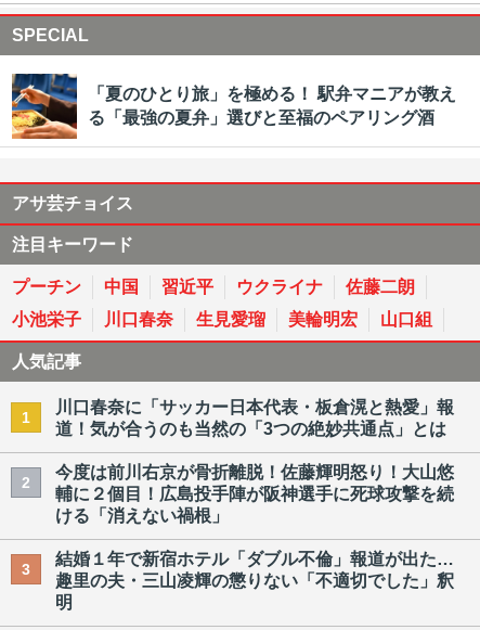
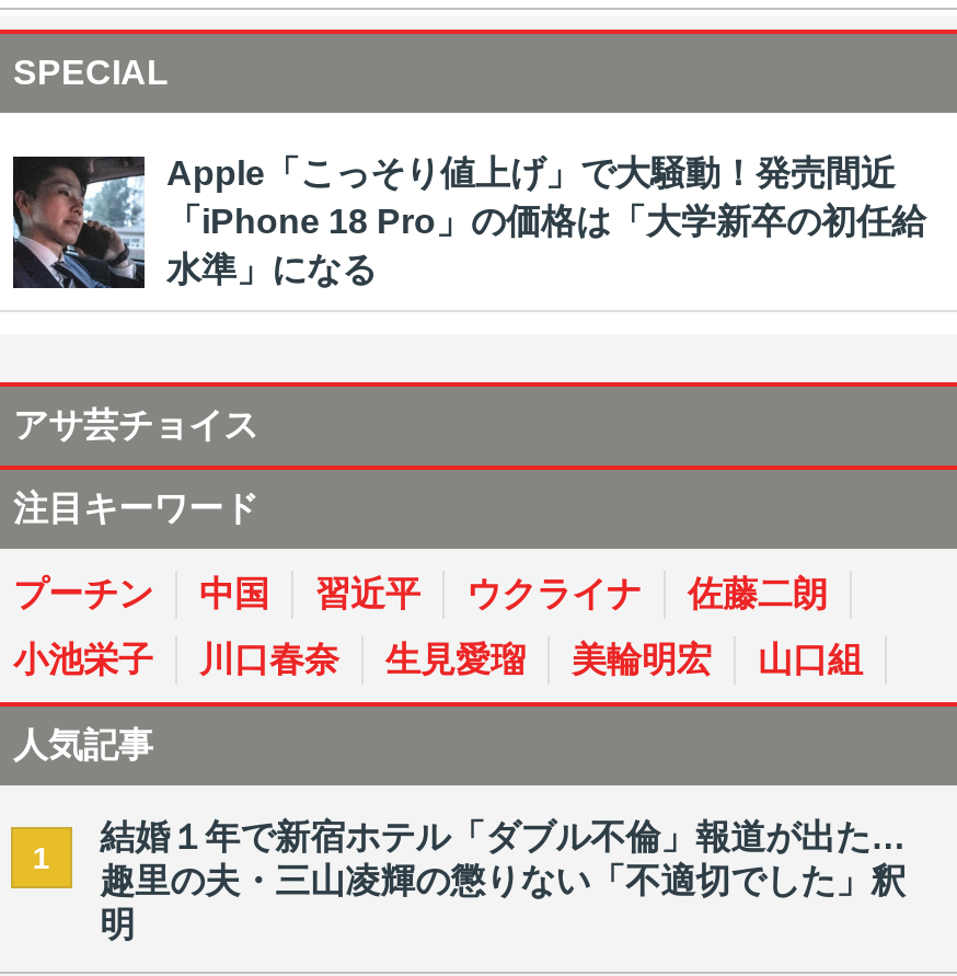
- [image]
- 「夏のひとり旅」を極める！ 駅弁マニアが教え
- る「最強の夏弁」選びと至福のペアリング酒
+ [image]
+ Apple「こっそり値上げ」で大騒動！発売間近
+ 「iPhone 18 Pro」の価格は「大学新卒の初任給
+ 水準」になる

- 川口春奈に「サッカー日本代表・板倉滉と熱愛」報
- 道！気が合うのも当然の「3つの絶妙共通点」とは
- 2

- 今度は前川右京が骨折離脱！佐藤輝明怒り！大山悠
- 輔に２個目！広島投手陣が阪神選手に死球攻撃を続
- ける「消えない禍根」
- 3
